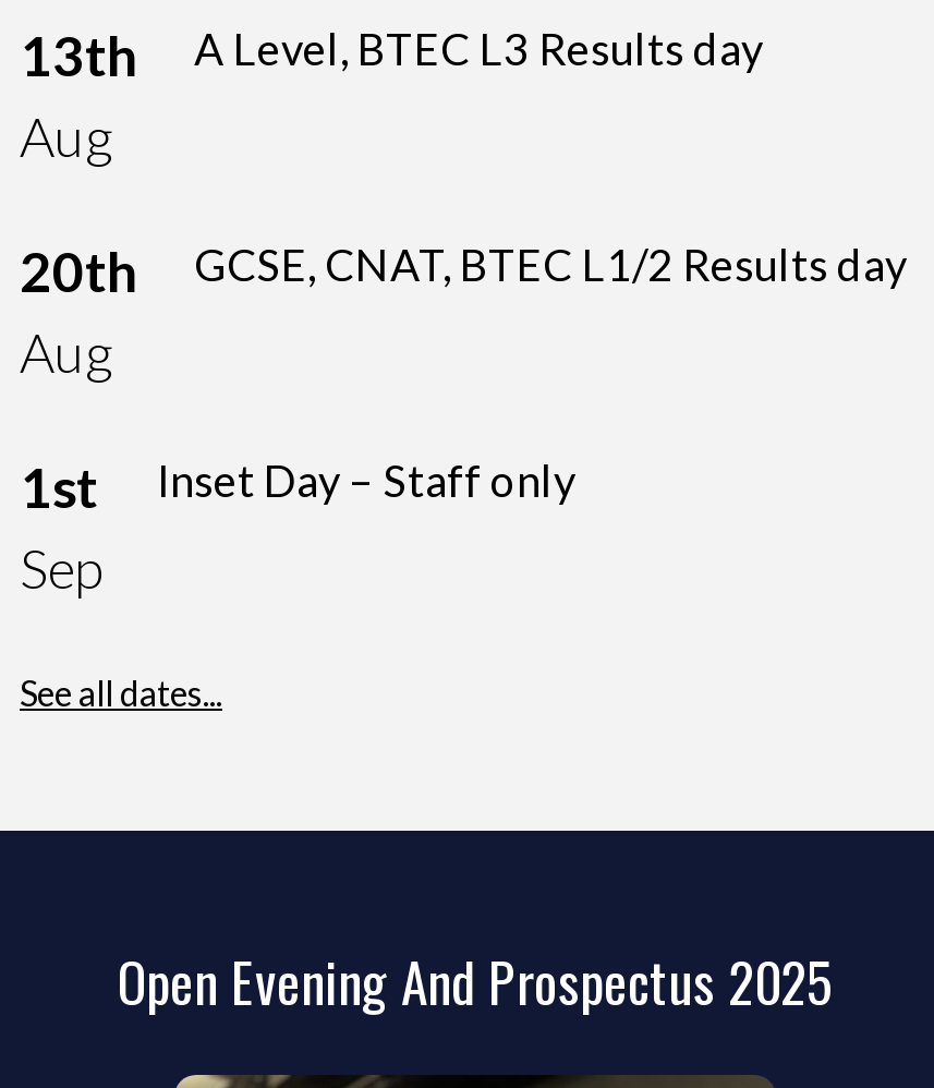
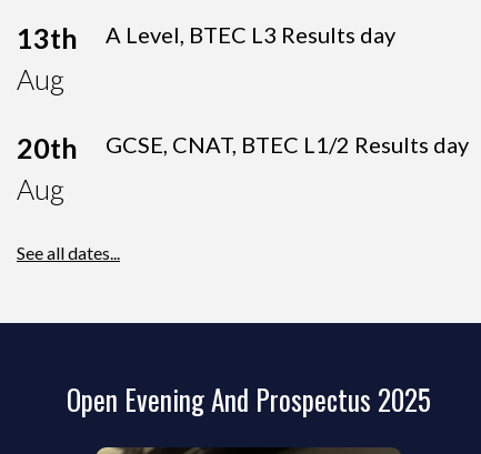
- 1st
- Sep

- Inset Day – Staff only
